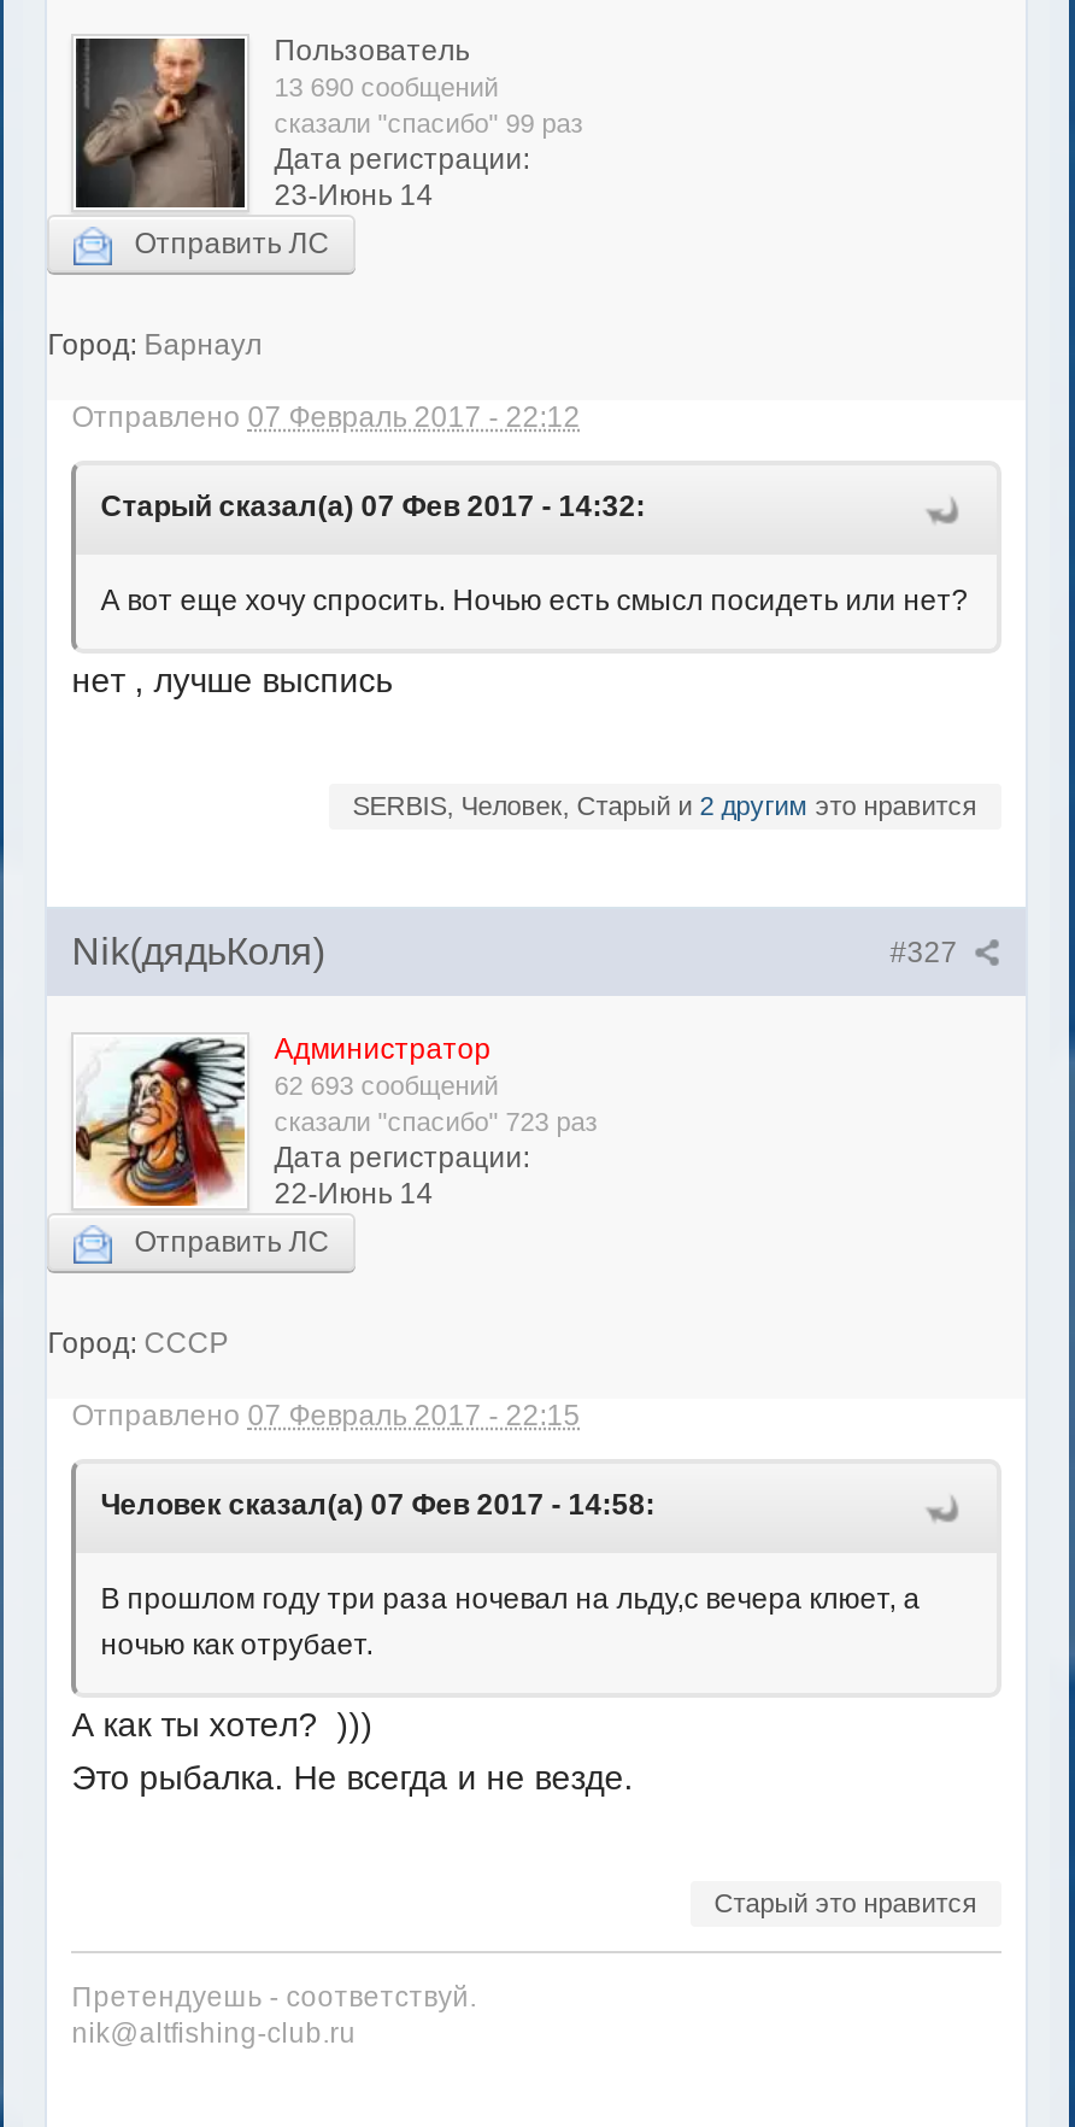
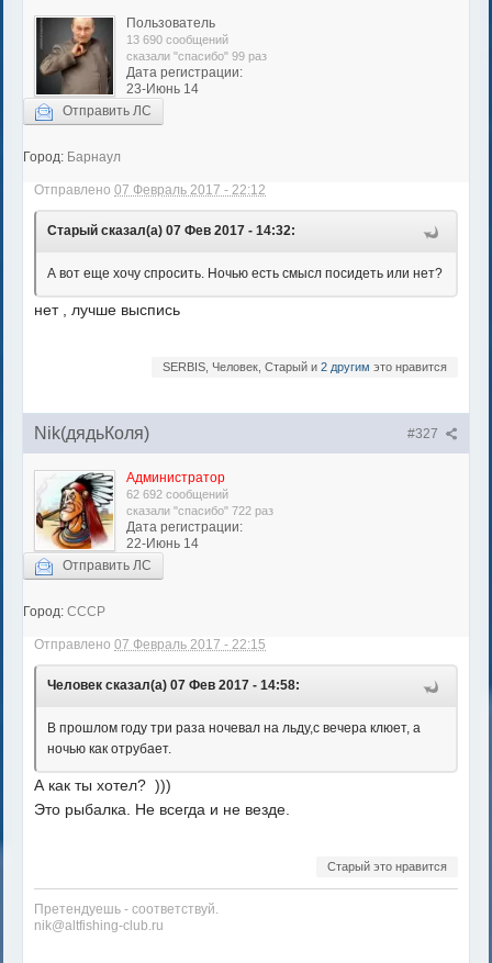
- 62 693 сообщений
+ 62 692 сообщений

- сказали "спасибо" 723 раз
+ сказали "спасибо" 722 раз
